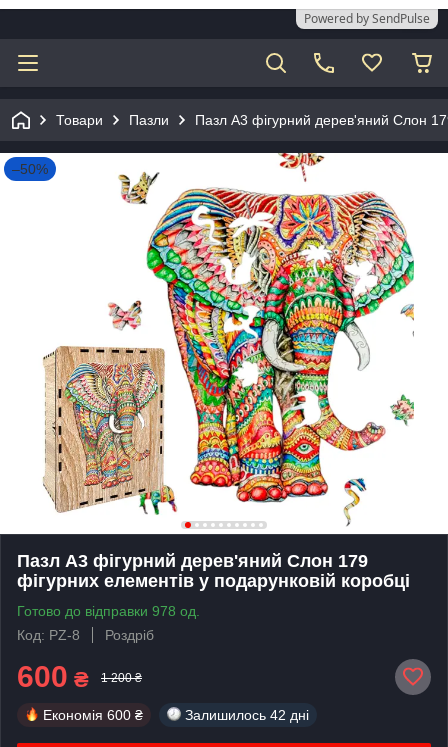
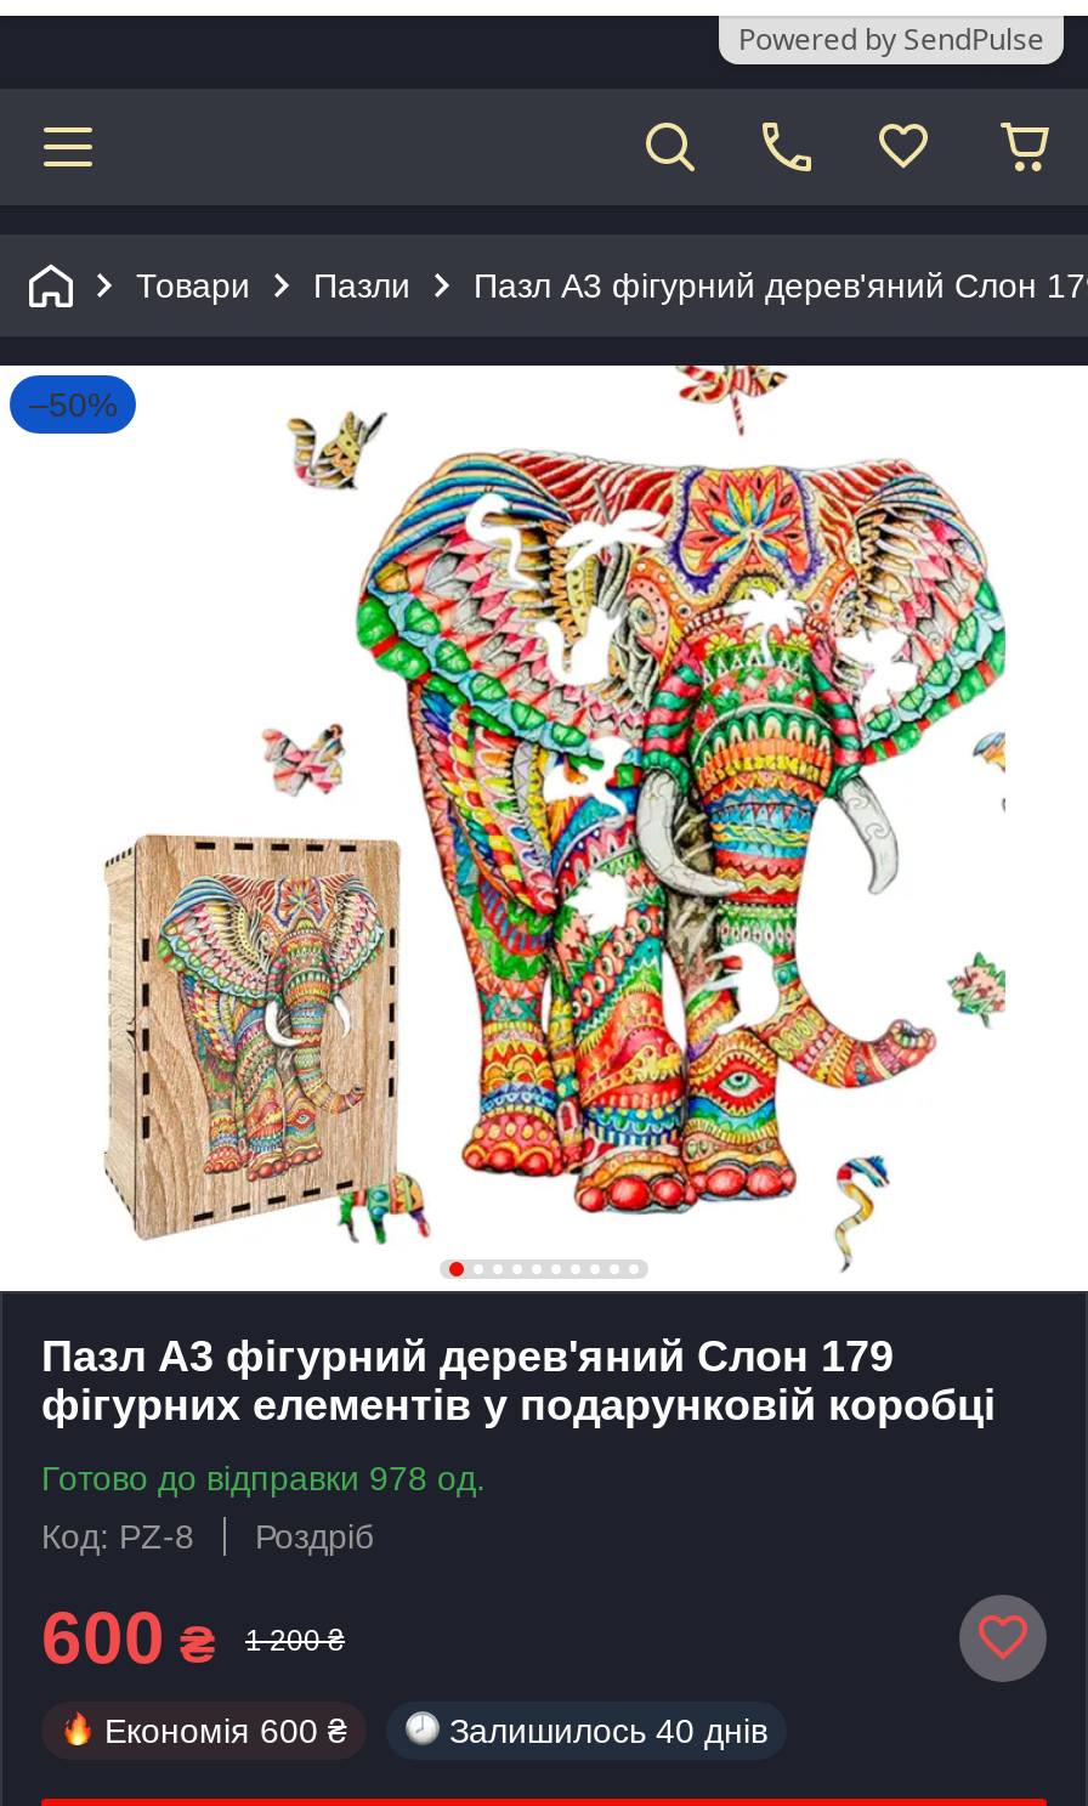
- Залишилось 42 дні
+ Залишилось 40 днів
